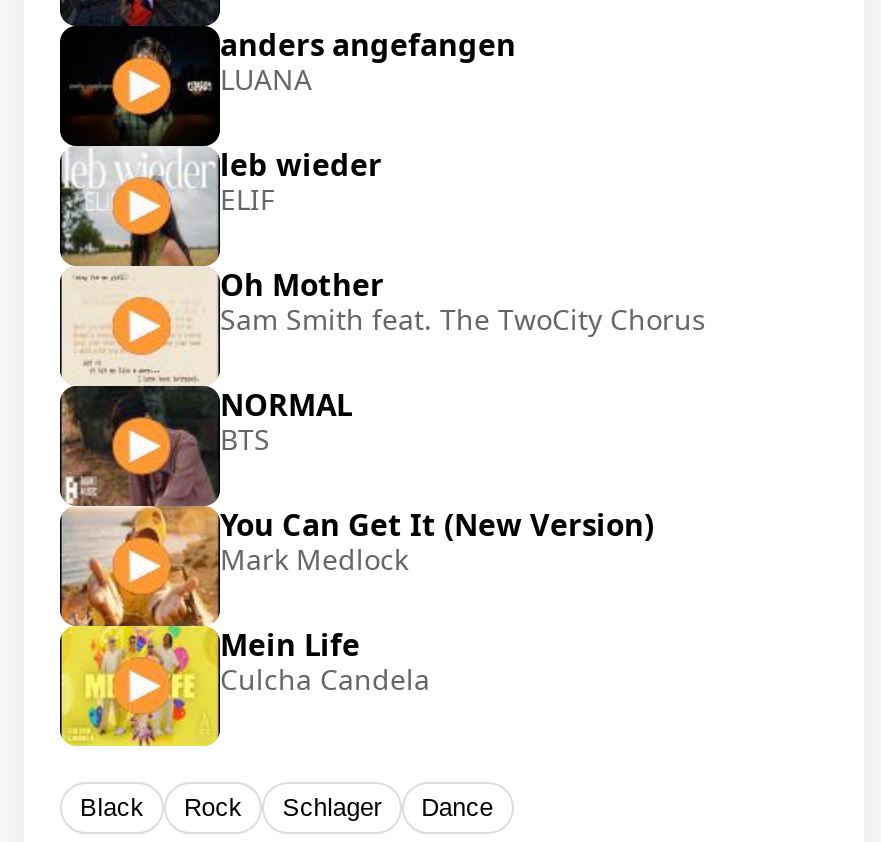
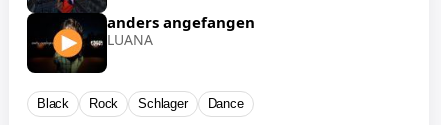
- [image]
- leb wieder
- ELIF
- Oh Mother
- Sam Smith feat. The TwoCity Chorus
- NORMAL
- BTS
- You Can Get It (New Version)
- Mark Medlock
- Mein Life
- Culcha Candela
